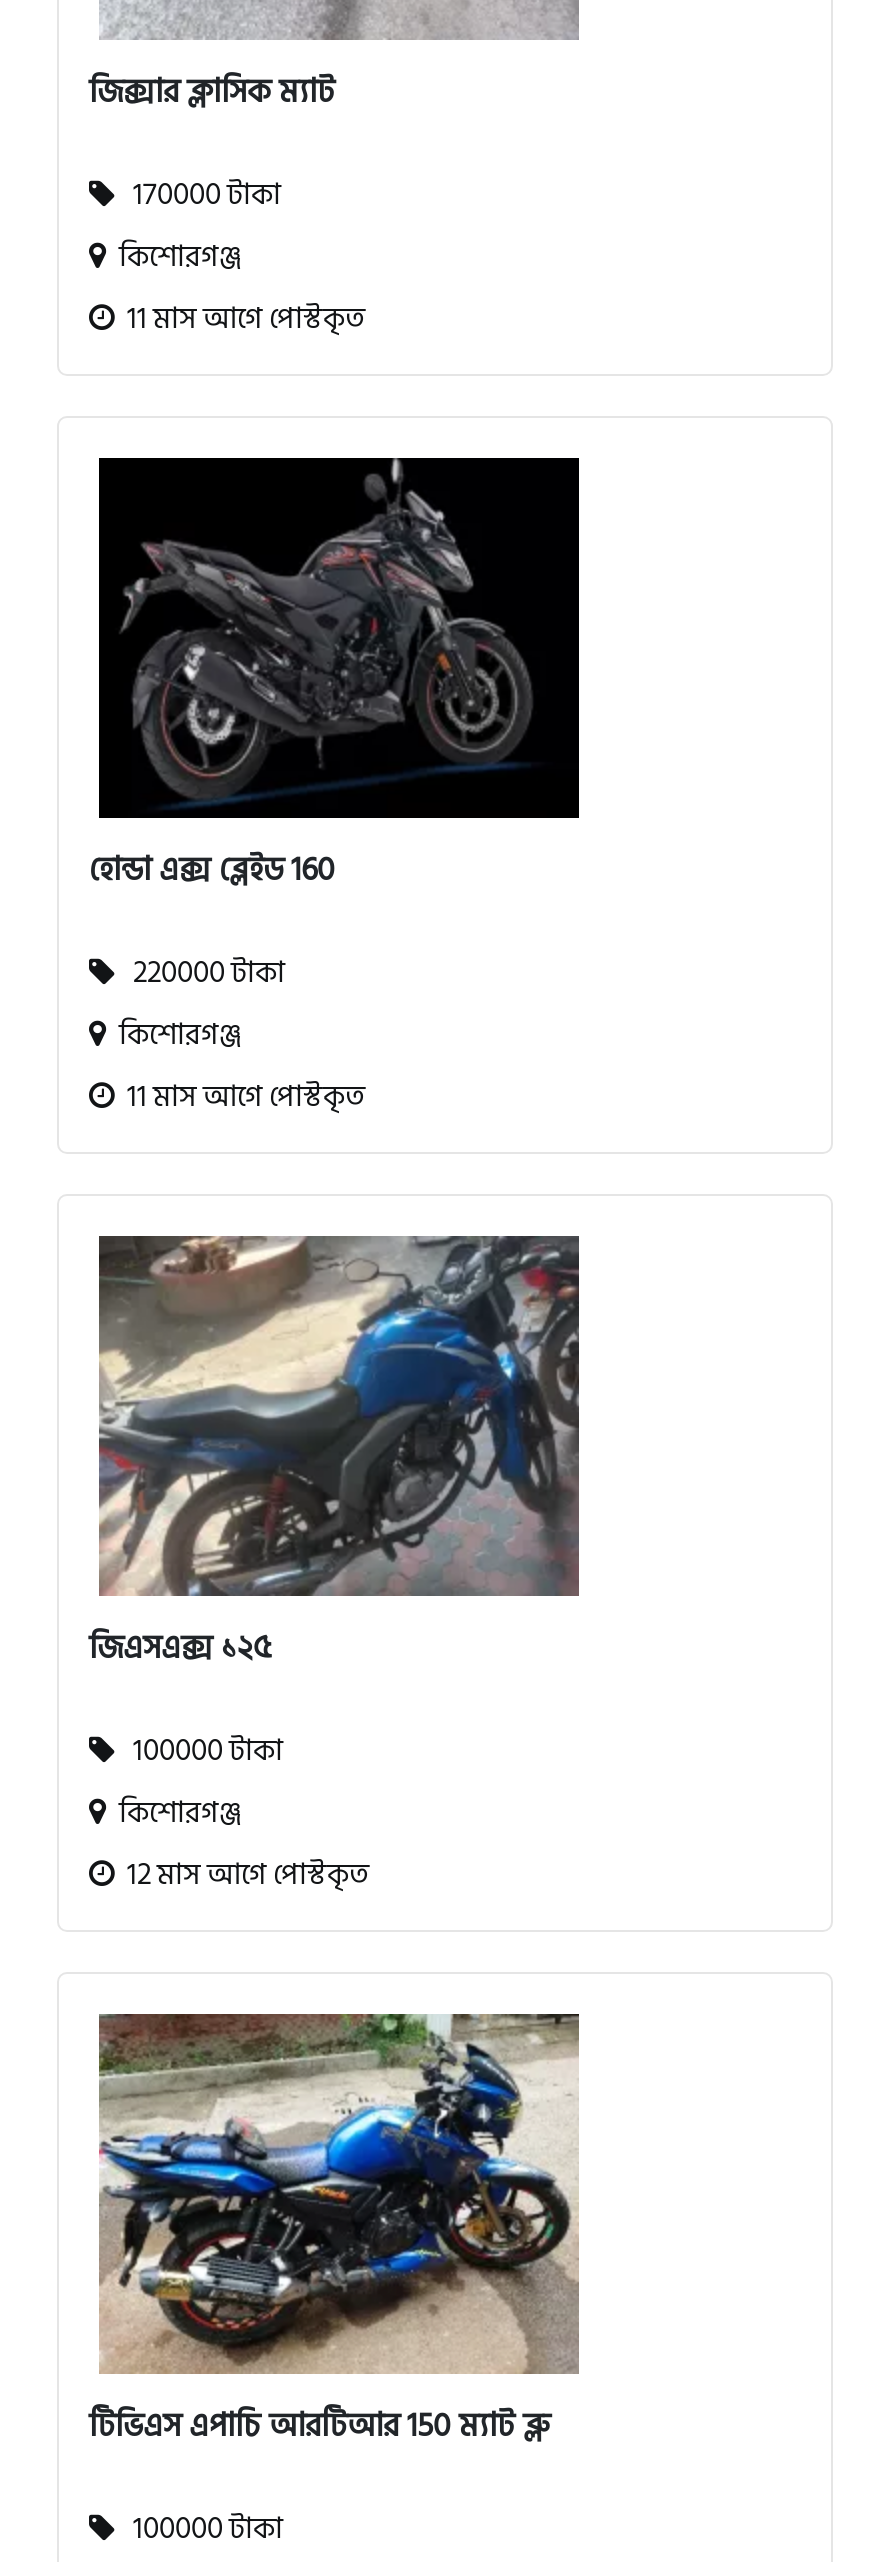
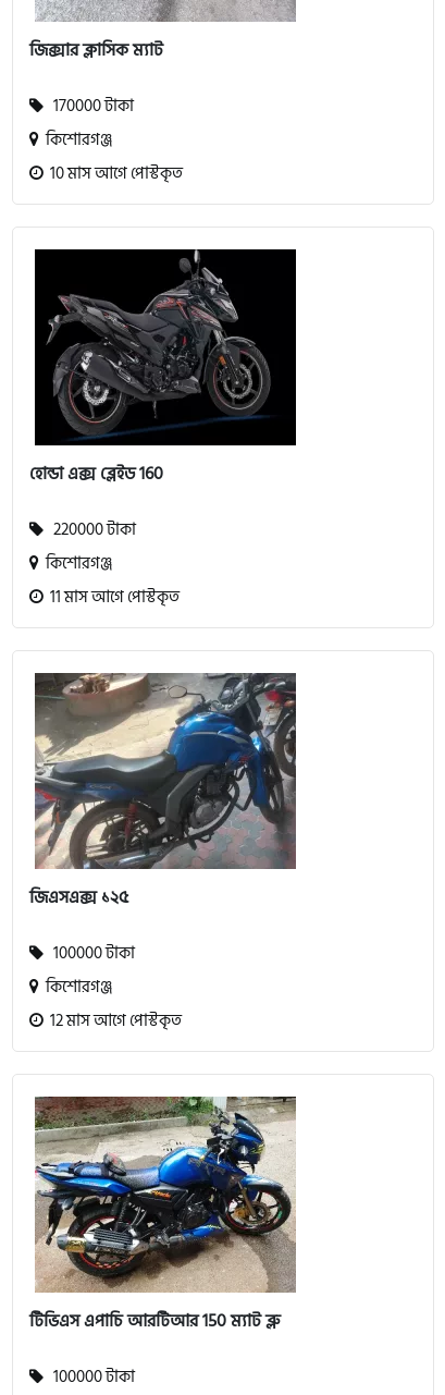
- 11 মাস আগে পোস্টকৃত
+ 10 মাস আগে পোস্টকৃত
